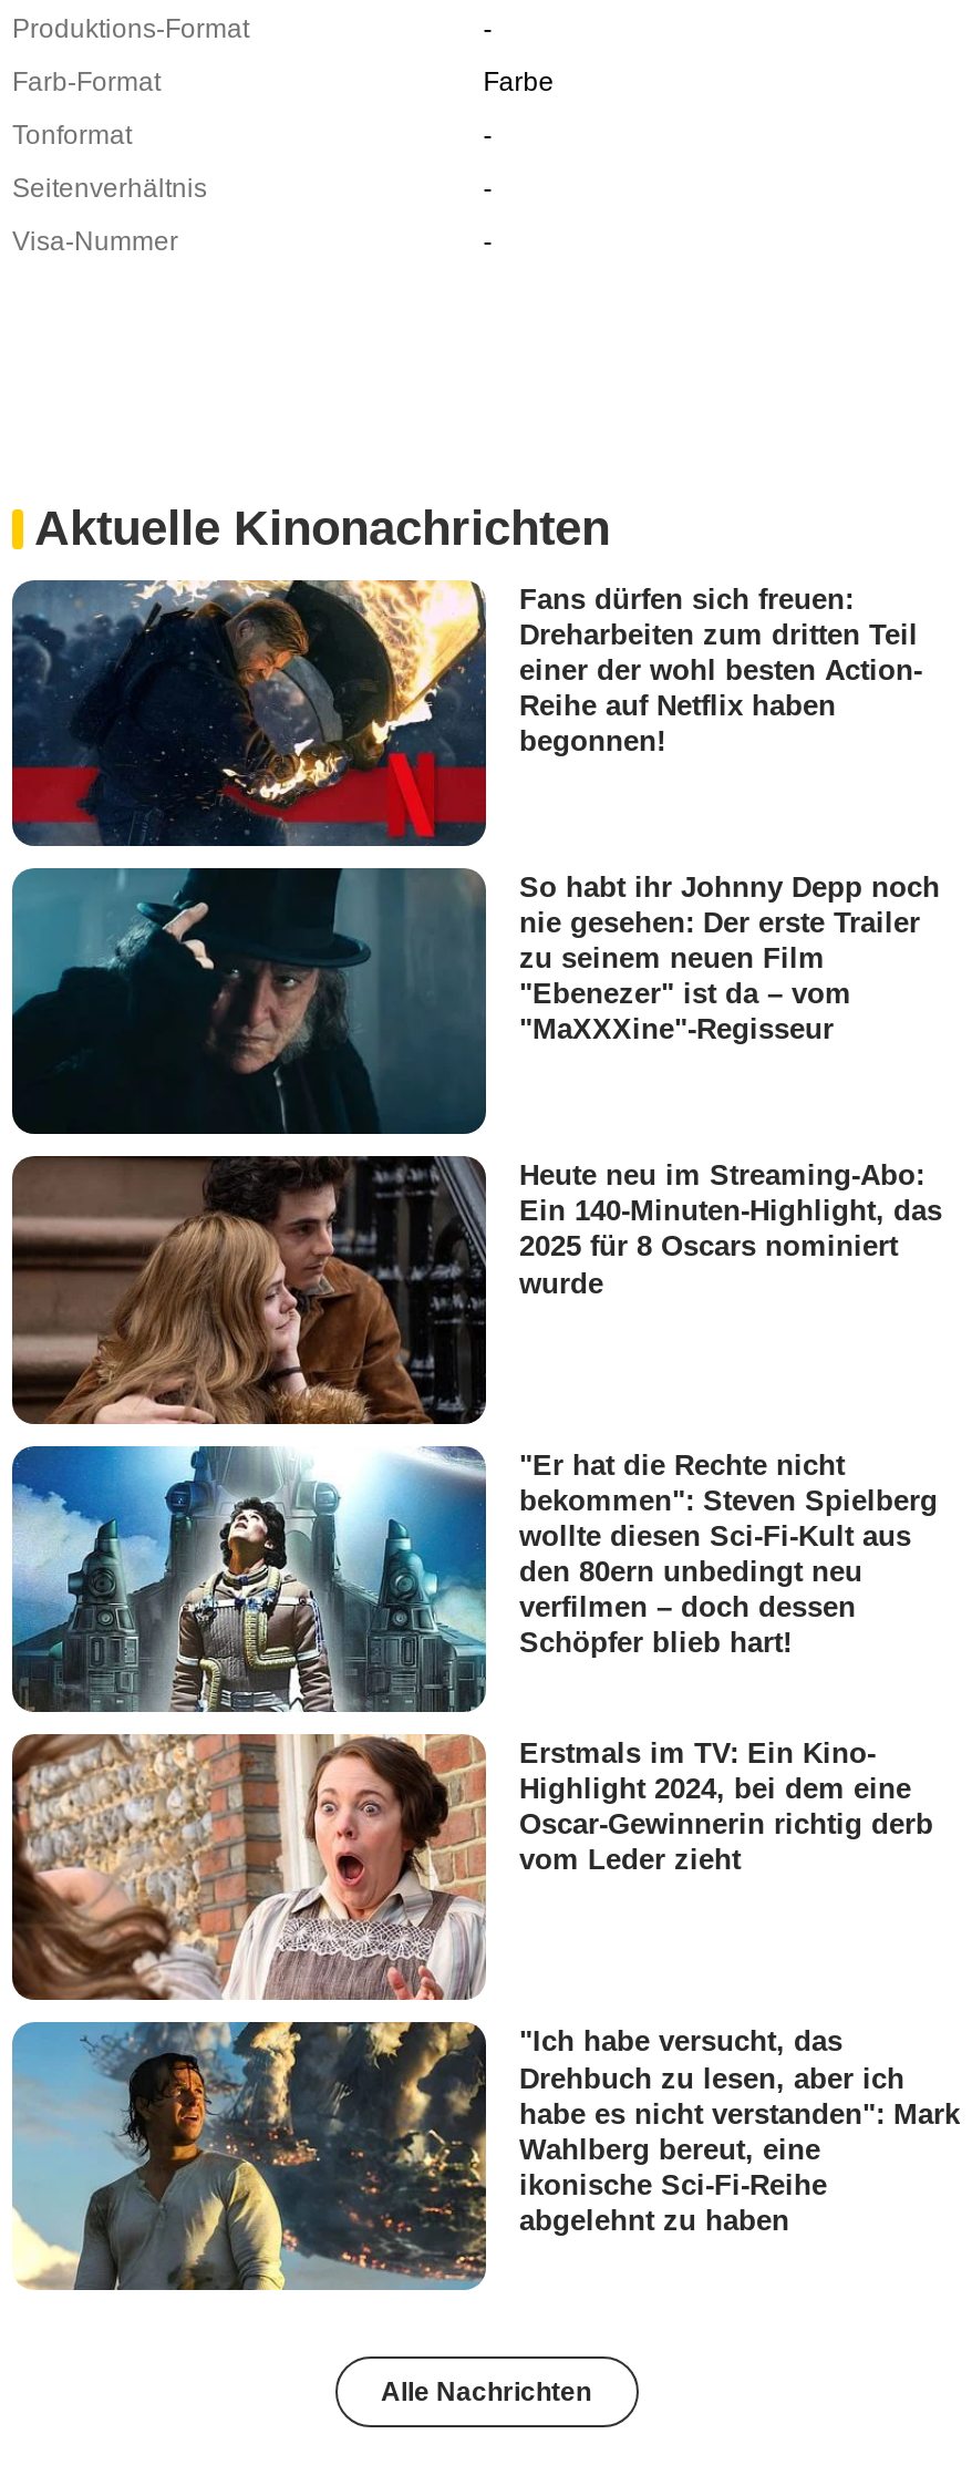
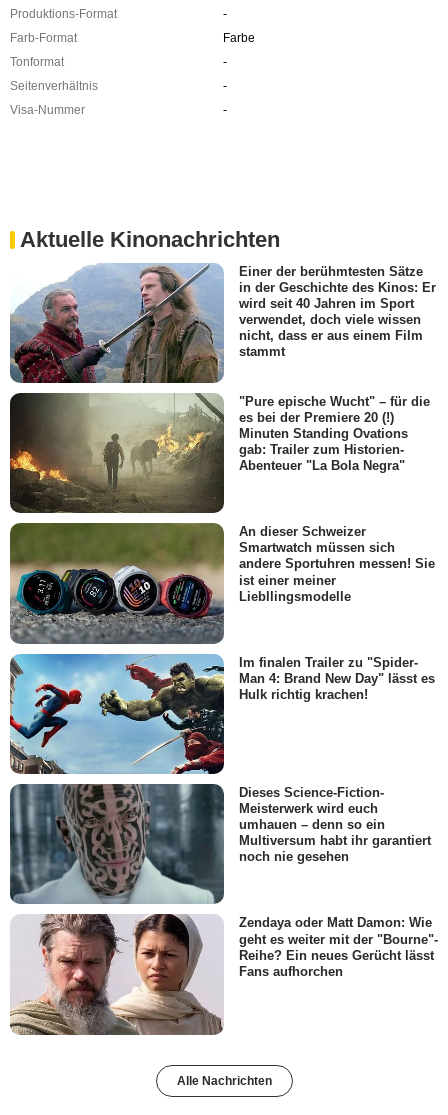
- [image]
- Fans dürfen sich freuen:
- Dreharbeiten zum dritten Teil
- einer der wohl besten Action-
- Reihe auf Netflix haben
- begonnen!
+ [image]
+ Einer der berühmtesten Sätze
+ in der Geschichte des Kinos: Er
+ wird seit 40 Jahren im Sport
+ verwendet, doch viele wissen
+ nicht, dass er aus einem Film
+ stammt

- [image]
- So habt ihr Johnny Depp noch
- nie gesehen: Der erste Trailer
- zu seinem neuen Film
- "Ebenezer" ist da – vom
- "MaXXXine"-Regisseur
+ [image]
+ "Pure epische Wucht" – für die
+ es bei der Premiere 20 (!)
+ Minuten Standing Ovations
+ gab: Trailer zum Historien-
+ Abenteuer "La Bola Negra"

- [image]
- Heute neu im Streaming-Abo:
- Ein 140-Minuten-Highlight, das
- 2025 für 8 Oscars nominiert
- wurde
+ [image]
+ An dieser Schweizer
+ Smartwatch müssen sich
+ andere Sportuhren messen! Sie
+ ist einer meiner
+ Liebllingsmodelle

- [image]
- "Er hat die Rechte nicht
- bekommen": Steven Spielberg
- wollte diesen Sci-Fi-Kult aus
- den 80ern unbedingt neu
- verfilmen – doch dessen
- Schöpfer blieb hart!
+ [image]
+ Im finalen Trailer zu "Spider-
+ Man 4: Brand New Day" lässt es
+ Hulk richtig krachen!

- [image]
- Erstmals im TV: Ein Kino-
- Highlight 2024, bei dem eine
- Oscar-Gewinnerin richtig derb
- vom Leder zieht
+ [image]
+ Dieses Science-Fiction-
+ Meisterwerk wird euch
+ umhauen – denn so ein
+ Multiversum habt ihr garantiert
+ noch nie gesehen

- [image]
- "Ich habe versucht, das
- Drehbuch zu lesen, aber ich
- habe es nicht verstanden": Mark
- Wahlberg bereut, eine
- ikonische Sci-Fi-Reihe
- abgelehnt zu haben
+ [image]
+ Zendaya oder Matt Damon: Wie
+ geht es weiter mit der "Bourne"-
+ Reihe? Ein neues Gerücht lässt
+ Fans aufhorchen
